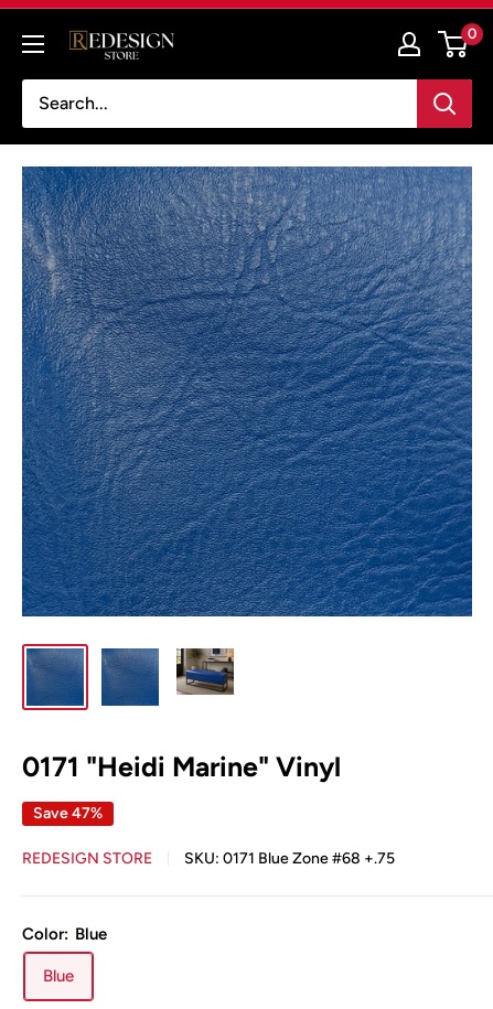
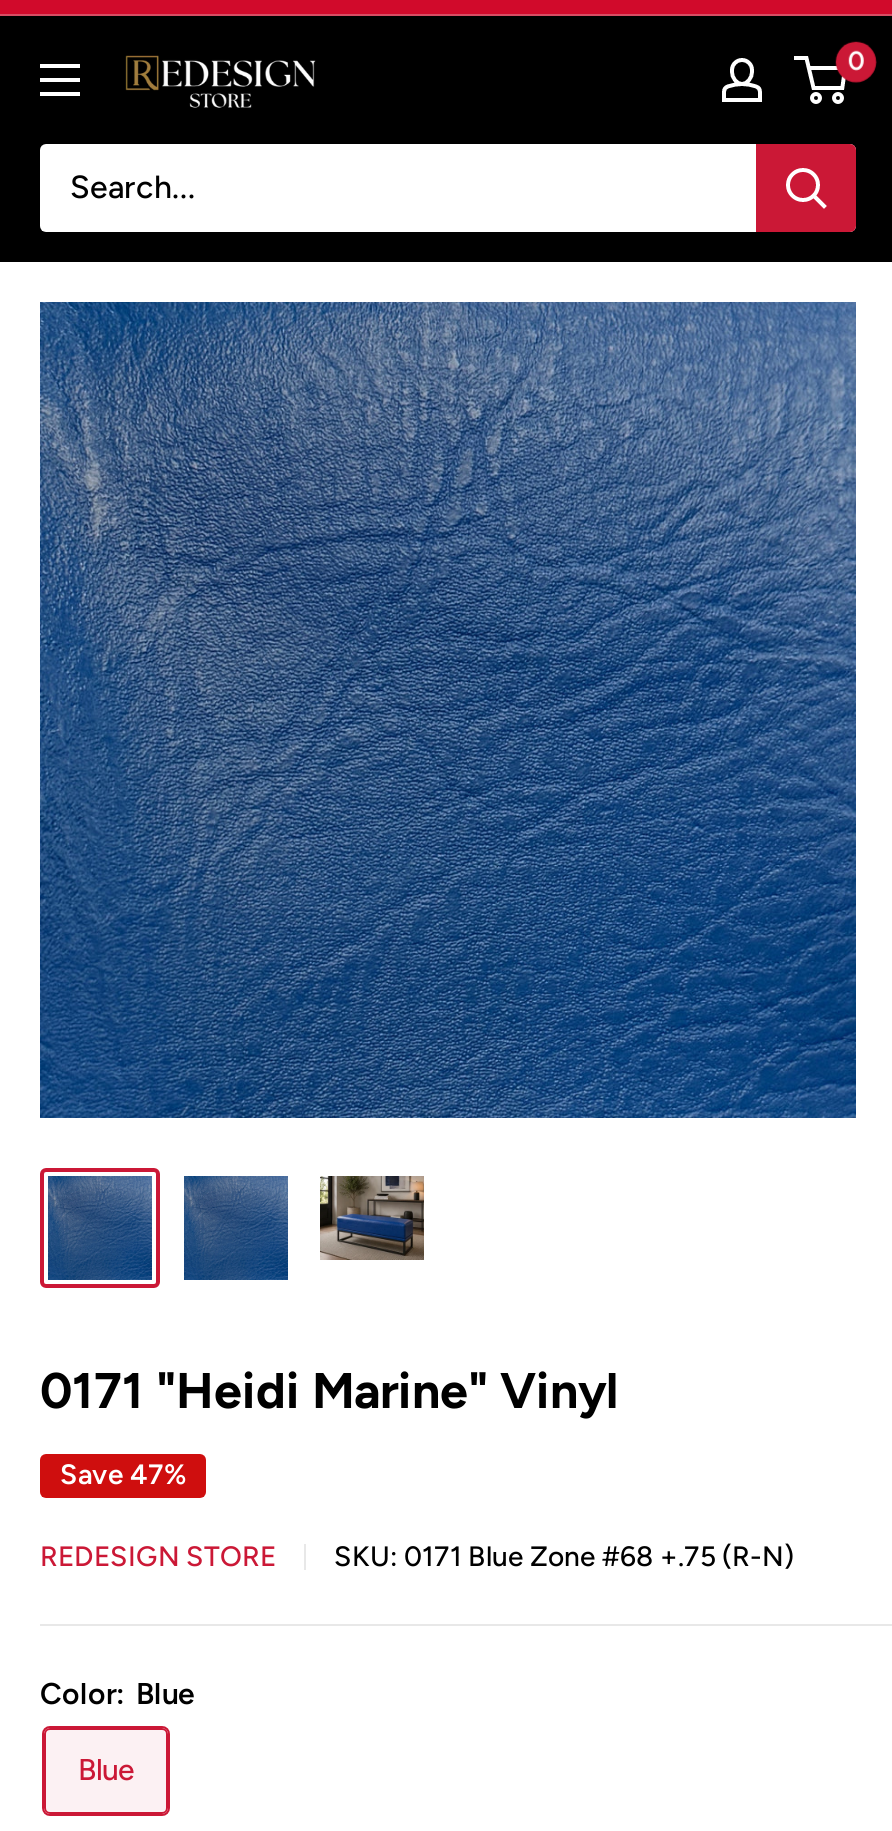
- SKU: 0171 Blue Zone #68 +.75
+ SKU: 0171 Blue Zone #68 +.75 (R-N)
